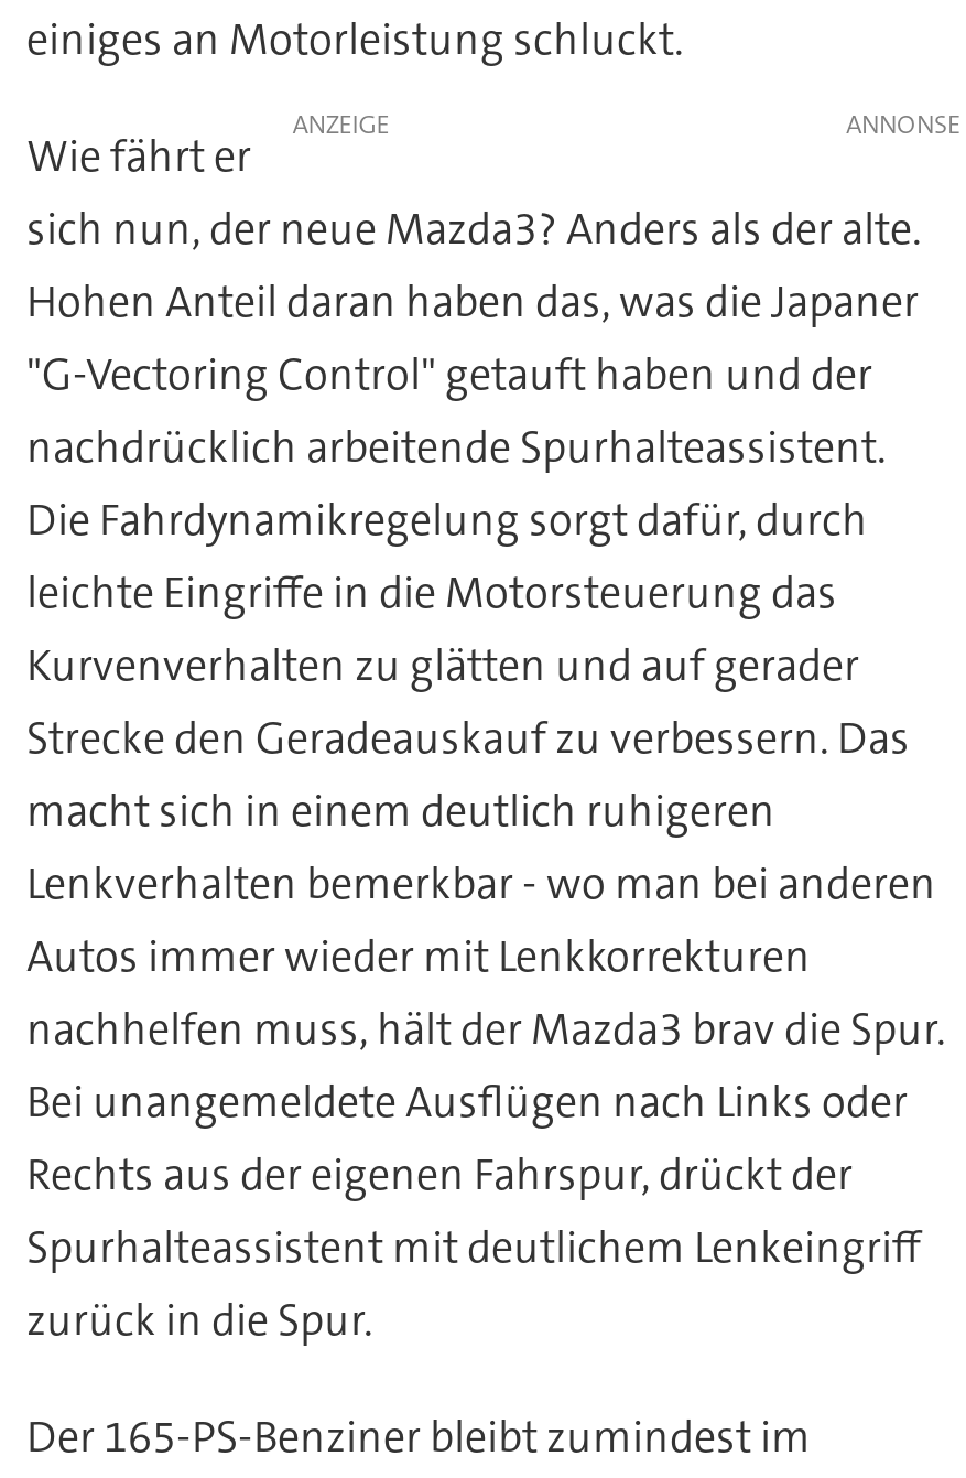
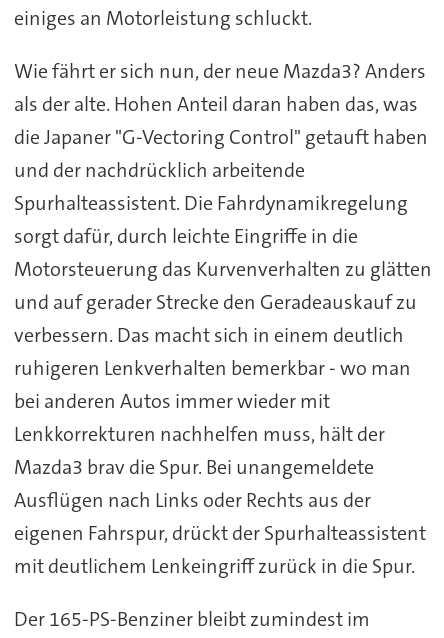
- ANZEIGE
- Wie fährt er
- sich nun, der neue Mazda3? Anders als der alte.
- Hohen Anteil daran haben das, was die Japaner
- "G-Vectoring Control" getauft haben und der
- nachdrücklich arbeitende Spurhalteassistent.
- Die Fahrdynamikregelung sorgt dafür, durch
- leichte Eingriffe in die Motorsteuerung das
- Kurvenverhalten zu glätten und auf gerader
- Strecke den Geradeauskauf zu verbessern. Das
- macht sich in einem deutlich ruhigeren
- Lenkverhalten bemerkbar - wo man bei anderen
- Autos immer wieder mit Lenkkorrekturen
- nachhelfen muss, hält der Mazda3 brav die Spur.
- Bei unangemeldete Ausflügen nach Links oder
- Rechts aus der eigenen Fahrspur, drückt der
- Spurhalteassistent mit deutlichem Lenkeingriff
- zurück in die Spur.
+ Wie fährt er sich nun, der neue Mazda3? Anders
+ als der alte. Hohen Anteil daran haben das, was
+ die Japaner "G-Vectoring Control" getauft haben
+ und der nachdrücklich arbeitende
+ Spurhalteassistent. Die Fahrdynamikregelung
+ sorgt dafür, durch leichte Eingriffe in die
+ Motorsteuerung das Kurvenverhalten zu glätten
+ und auf gerader Strecke den Geradeauskauf zu
+ verbessern. Das macht sich in einem deutlich
+ ruhigeren Lenkverhalten bemerkbar - wo man
+ bei anderen Autos immer wieder mit
+ Lenkkorrekturen nachhelfen muss, hält der
+ Mazda3 brav die Spur. Bei unangemeldete
+ Ausflügen nach Links oder Rechts aus der
+ eigenen Fahrspur, drückt der Spurhalteassistent
+ mit deutlichem Lenkeingriff zurück in die Spur.
